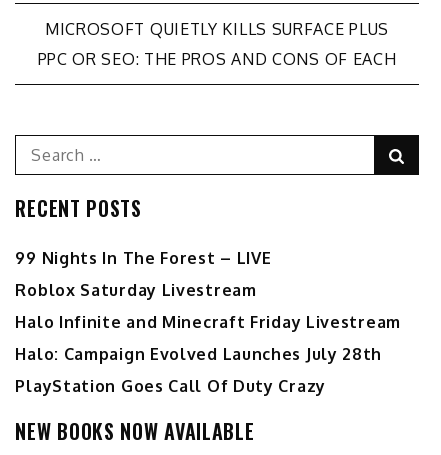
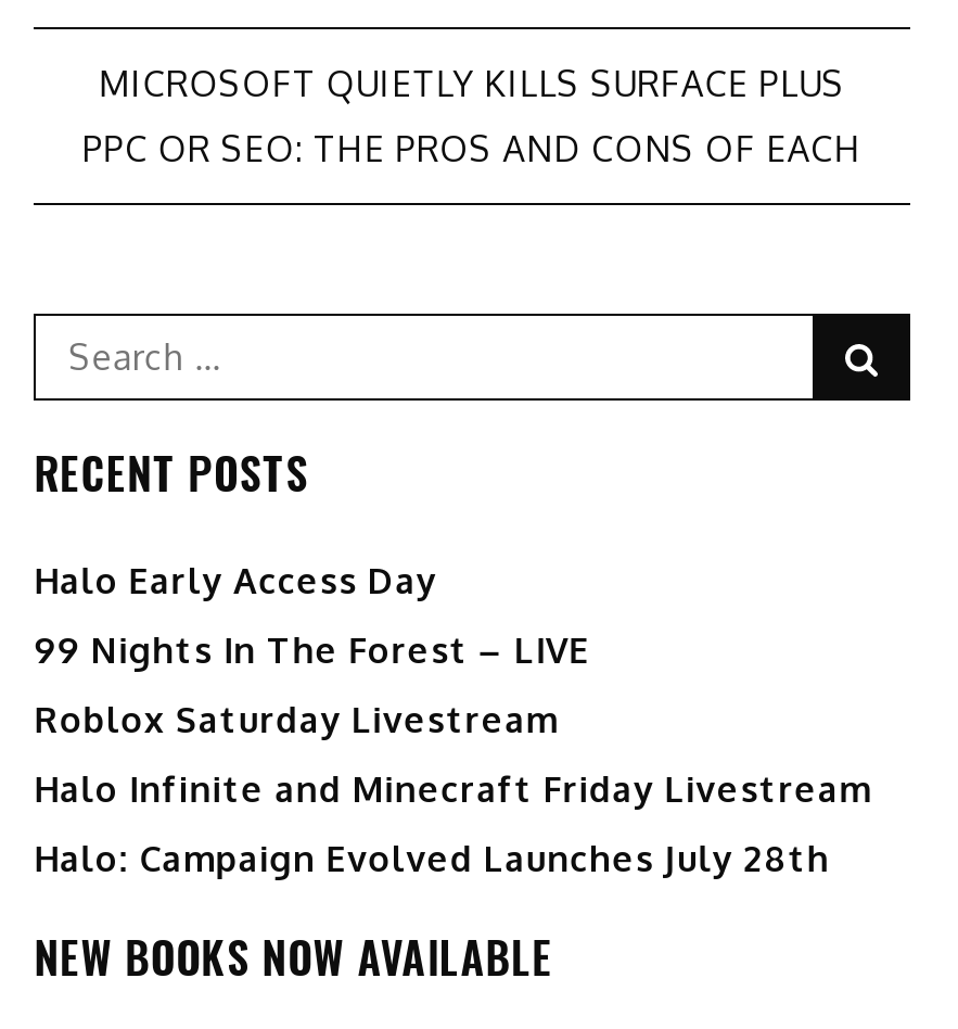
+ Halo Early Access Day

moved down: 99 Nights In The Forest – LIVE | Roblox Saturday Livestream | Halo Infinite and Minecraft Friday Livestream | Halo: Campaign Evolved Launches July 28th

- PlayStation Goes Call Of Duty Crazy
